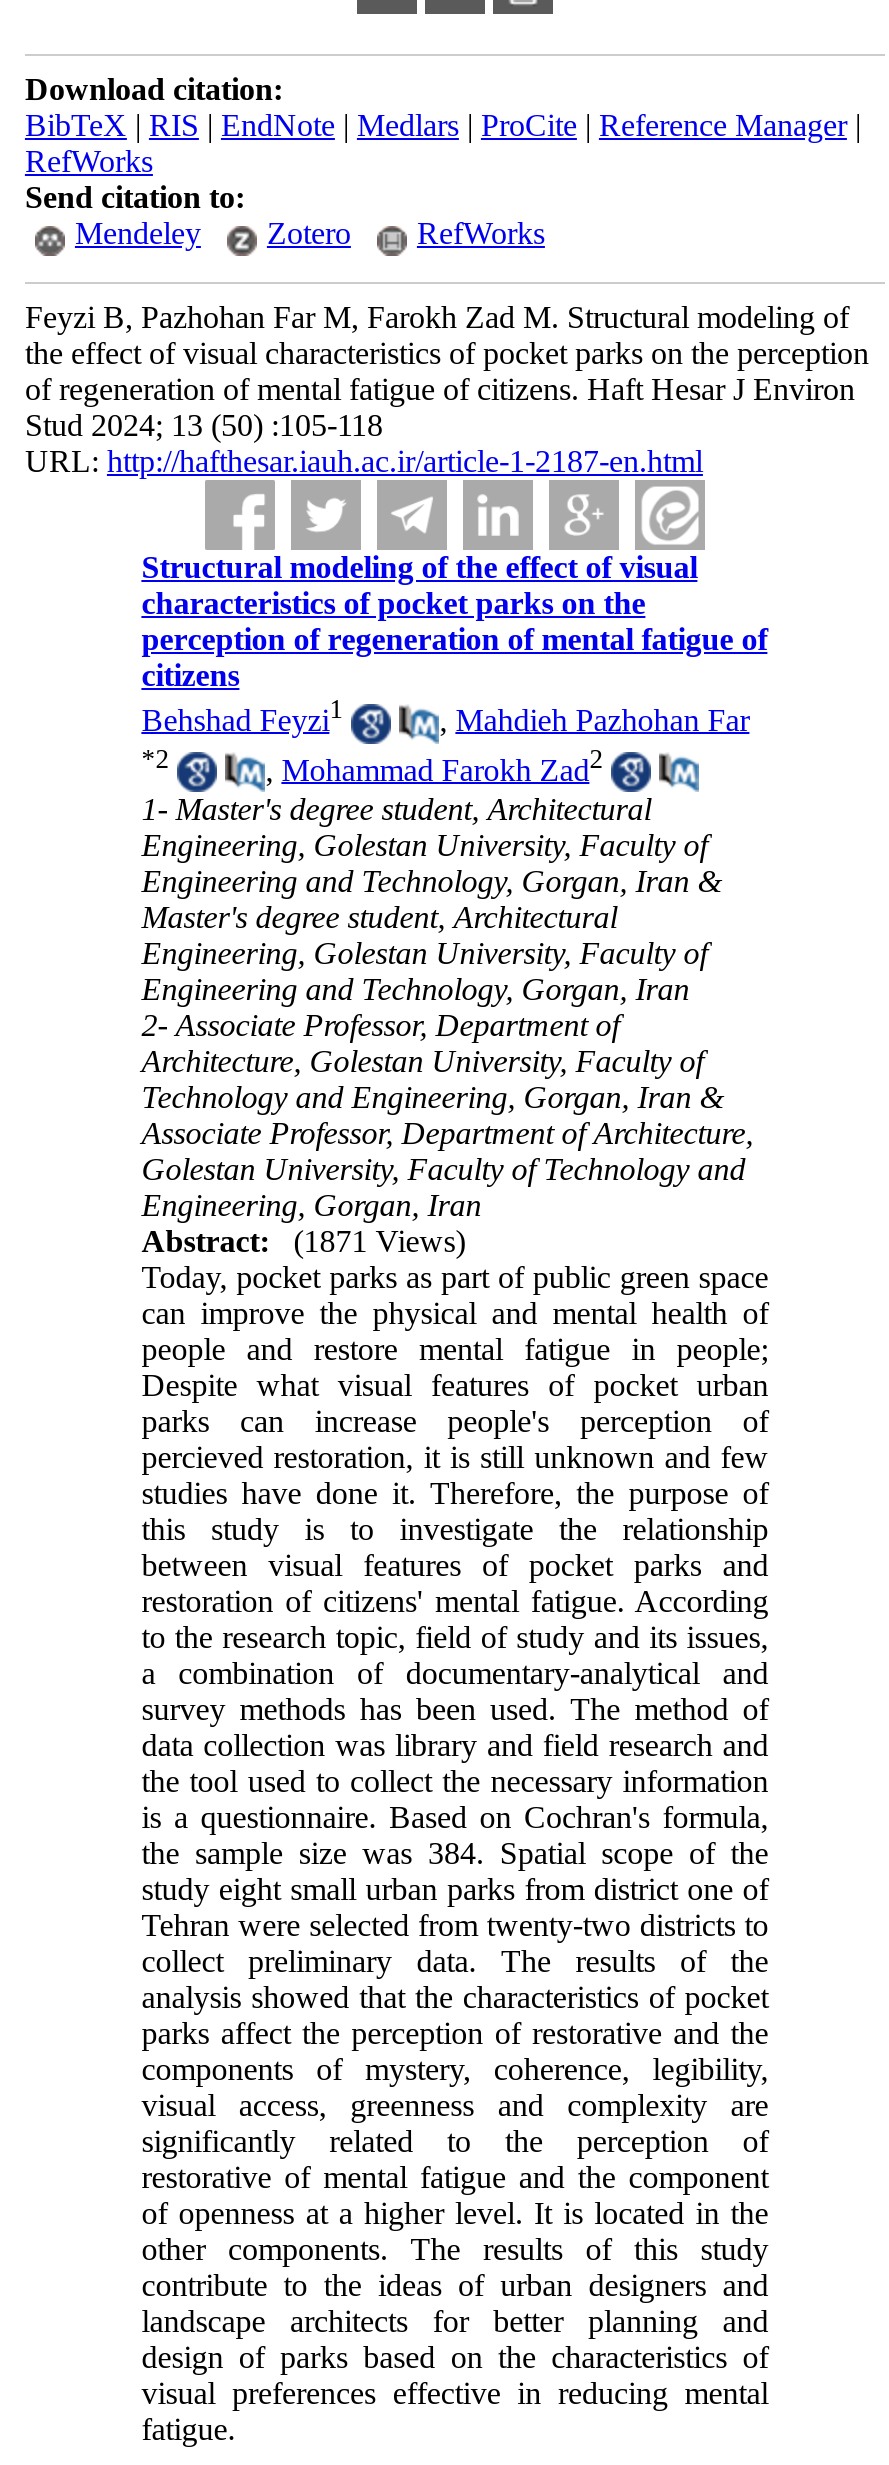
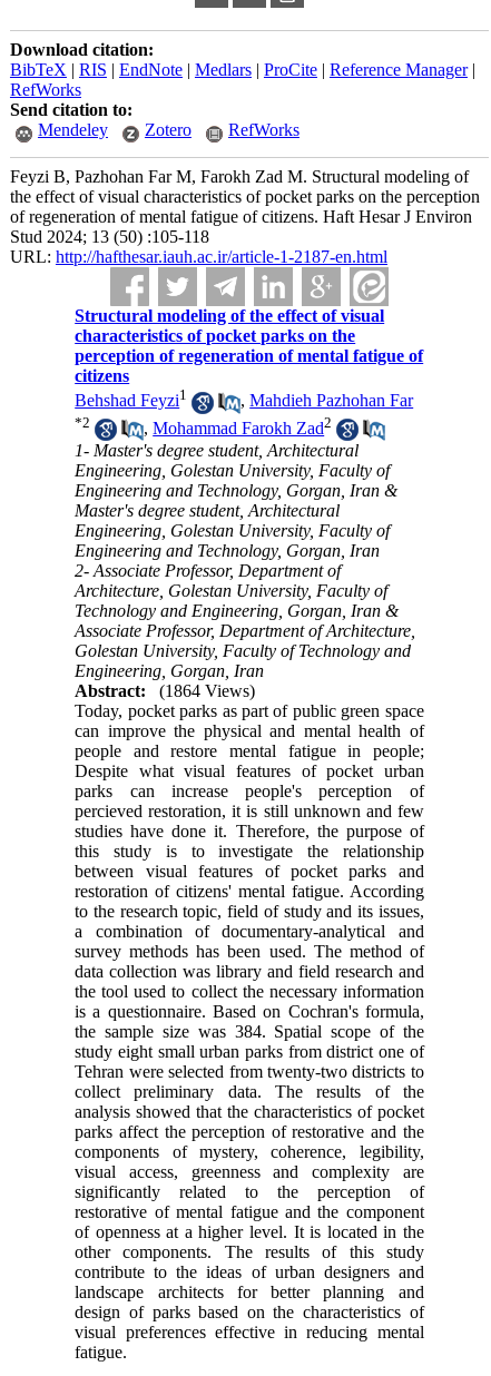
- Abstract: (1871 Views)
+ Abstract: (1864 Views)
